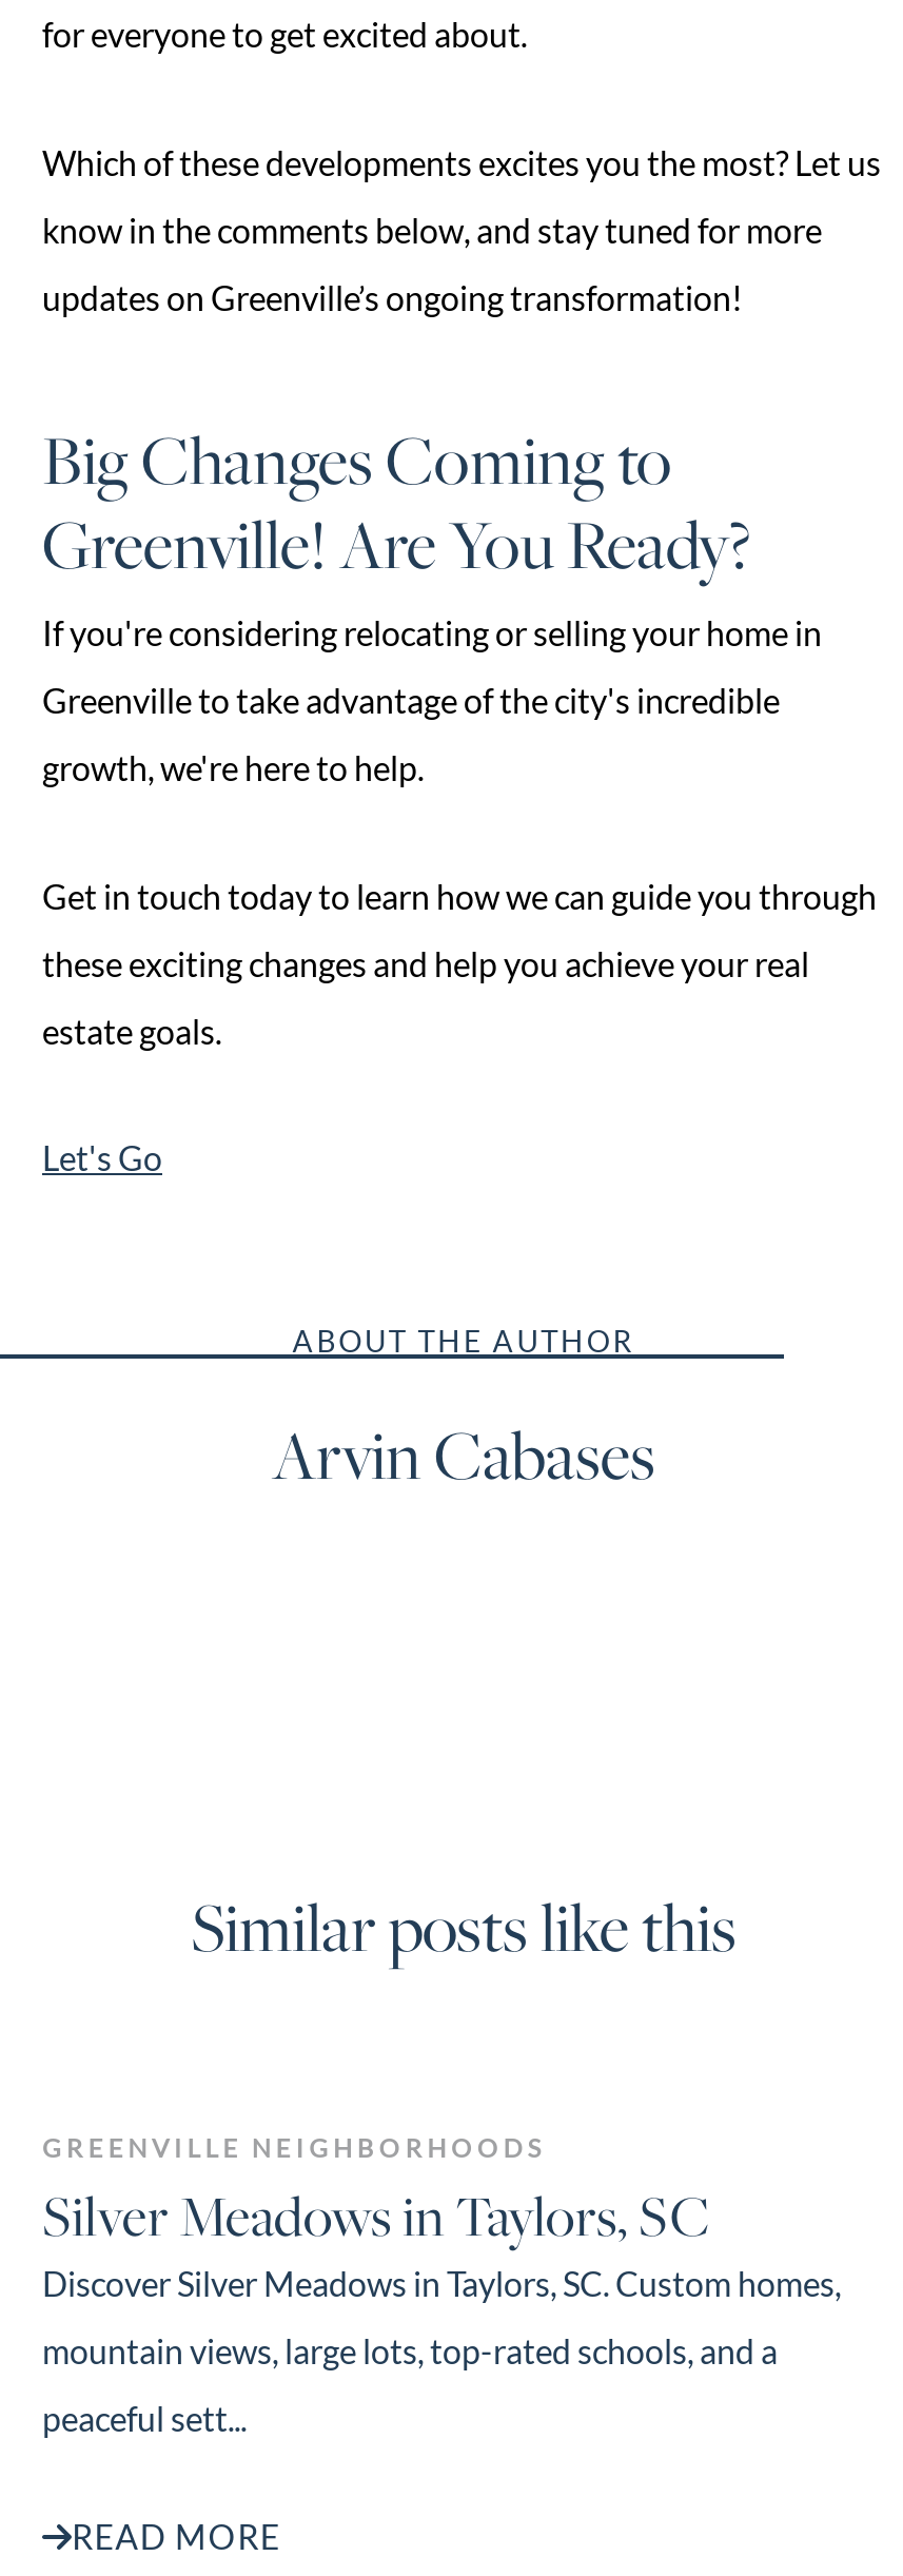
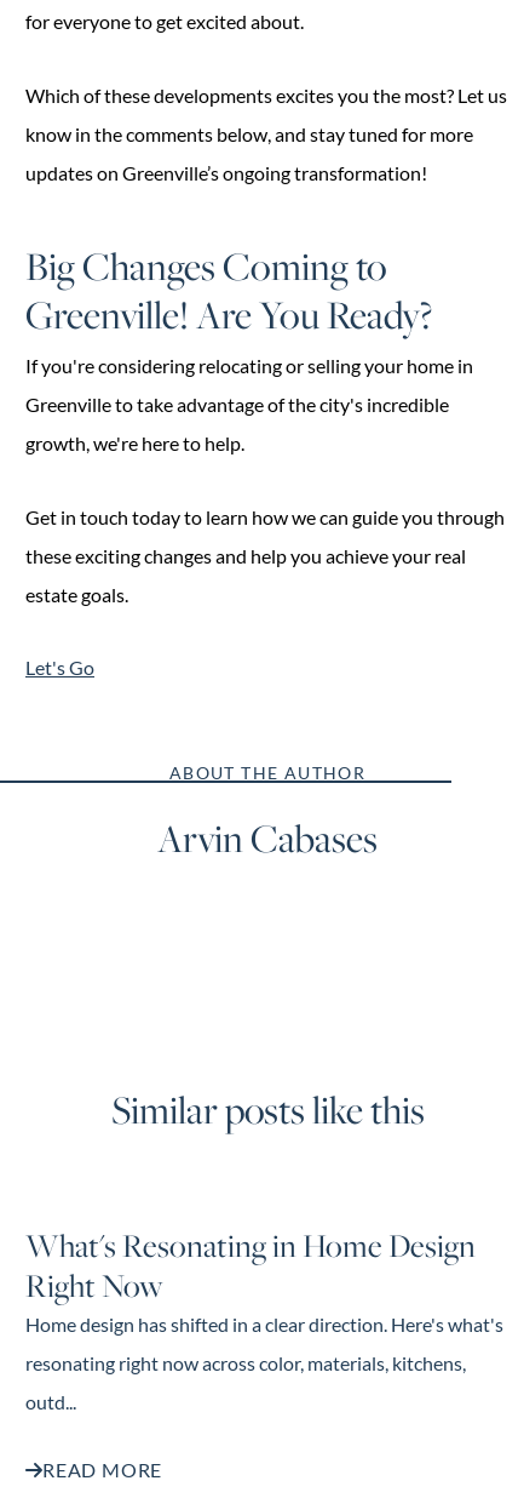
- GREENVILLE NEIGHBORHOODS
- Silver Meadows in Taylors, SC
- Discover Silver Meadows in Taylors, SC. Custom homes,
+ What's Resonating in Home Design
+ Right Now
+ Home design has shifted in a clear direction. Here's what's

- mountain views, large lots, top-rated schools, and a
+ resonating right now across color, materials, kitchens,

- peaceful sett...
+ outd...
